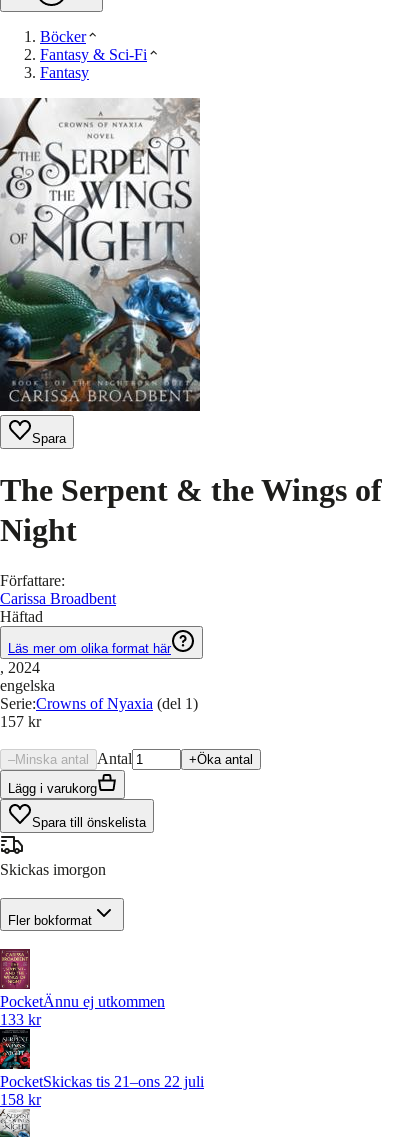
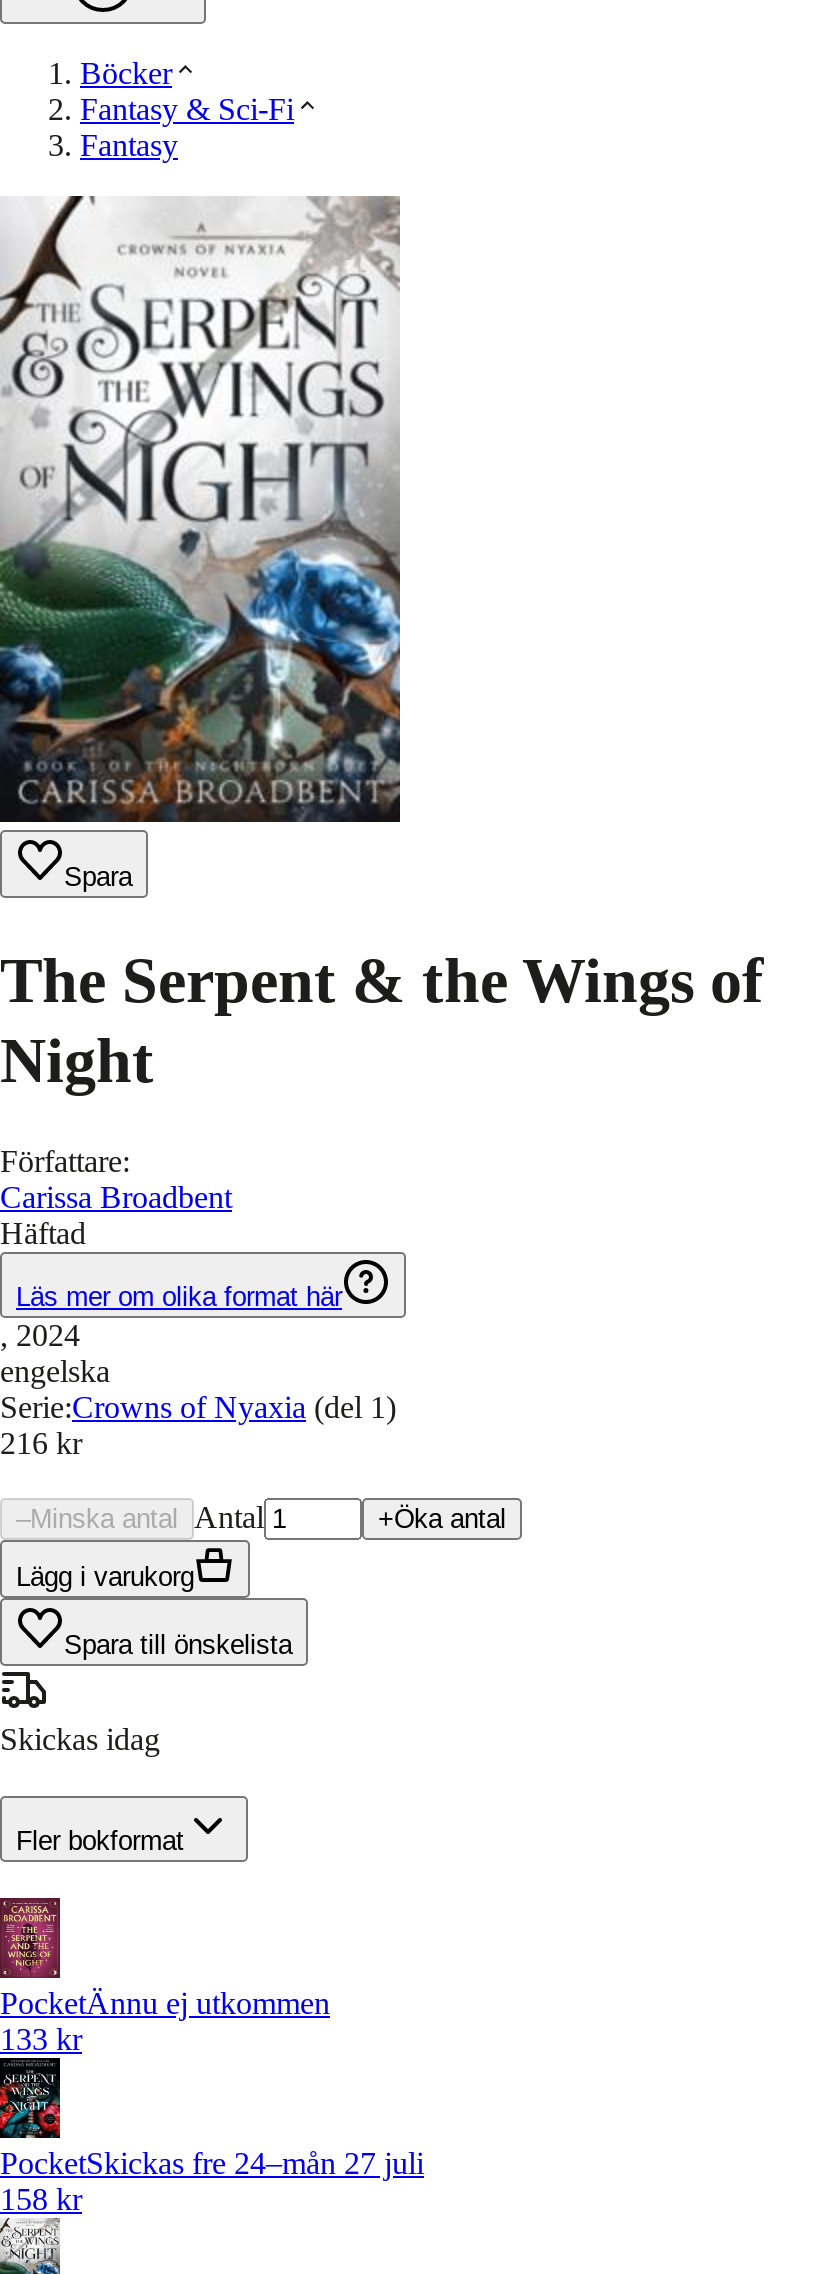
- 157 kr
+ 216 kr

- Skickas imorgon
+ Skickas idag

- PocketSkickas tis 21–ons 22 juli
+ PocketSkickas fre 24–mån 27 juli
